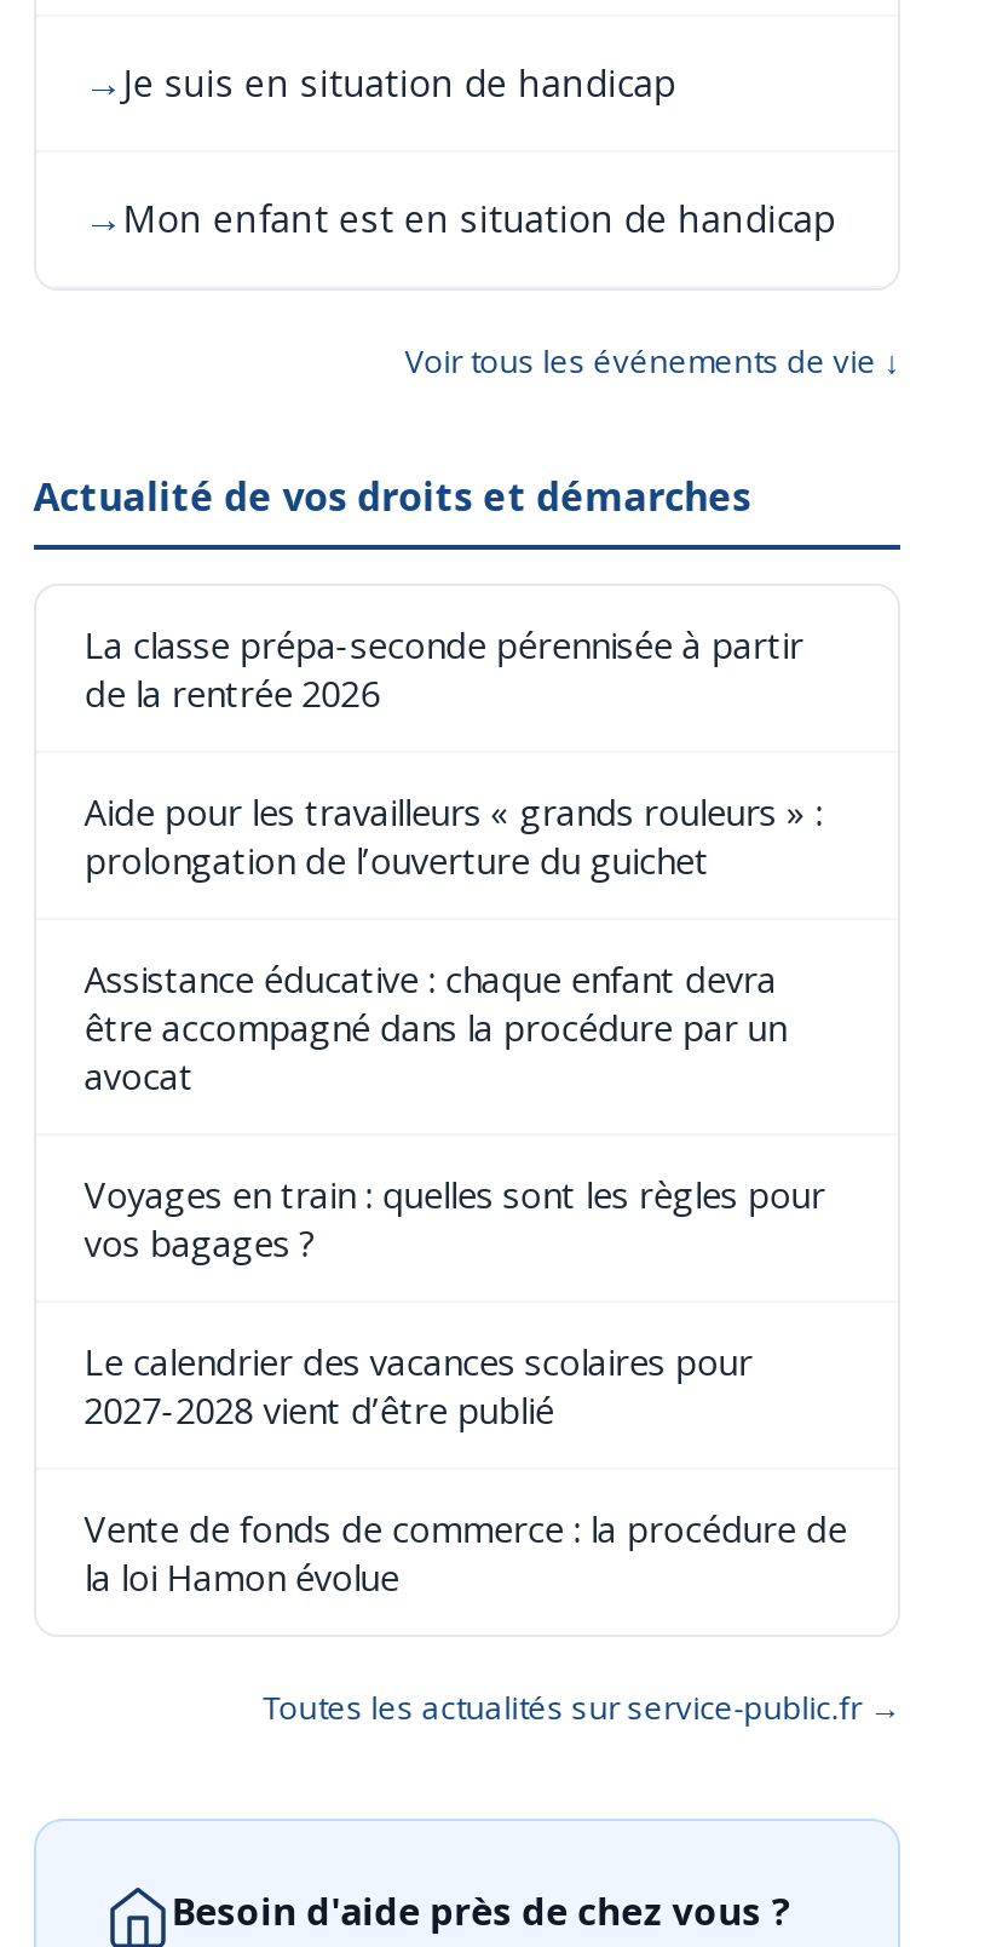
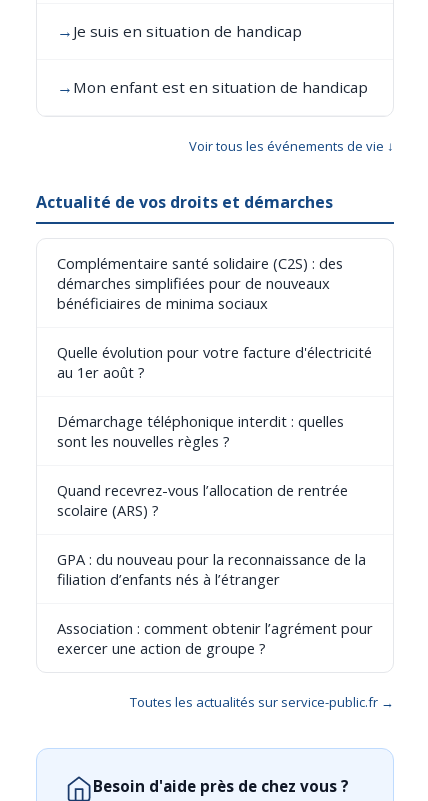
- La classe prépa-seconde pérennisée à partir
- de la rentrée 2026
+ Complémentaire santé solidaire (C2S) : des
+ démarches simplifiées pour de nouveaux
+ bénéficiaires de minima sociaux

- Aide pour les travailleurs « grands rouleurs » :
- prolongation de l’ouverture du guichet
+ Quelle évolution pour votre facture d'électricité
+ au 1er août ?

- Assistance éducative : chaque enfant devra
- être accompagné dans la procédure par un
- avocat
+ Démarchage téléphonique interdit : quelles
+ sont les nouvelles règles ?

- Voyages en train : quelles sont les règles pour
- vos bagages ?
+ Quand recevrez-vous l’allocation de rentrée
+ scolaire (ARS) ?

- Le calendrier des vacances scolaires pour
- 2027-2028 vient d’être publié
+ GPA : du nouveau pour la reconnaissance de la
+ filiation d’enfants nés à l’étranger

- Vente de fonds de commerce : la procédure de
- la loi Hamon évolue
+ Association : comment obtenir l’agrément pour
+ exercer une action de groupe ?
